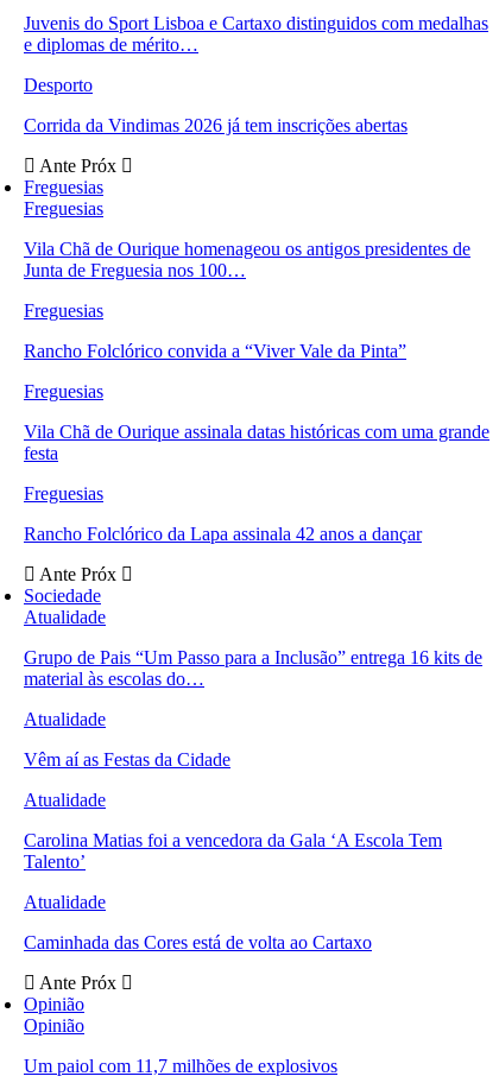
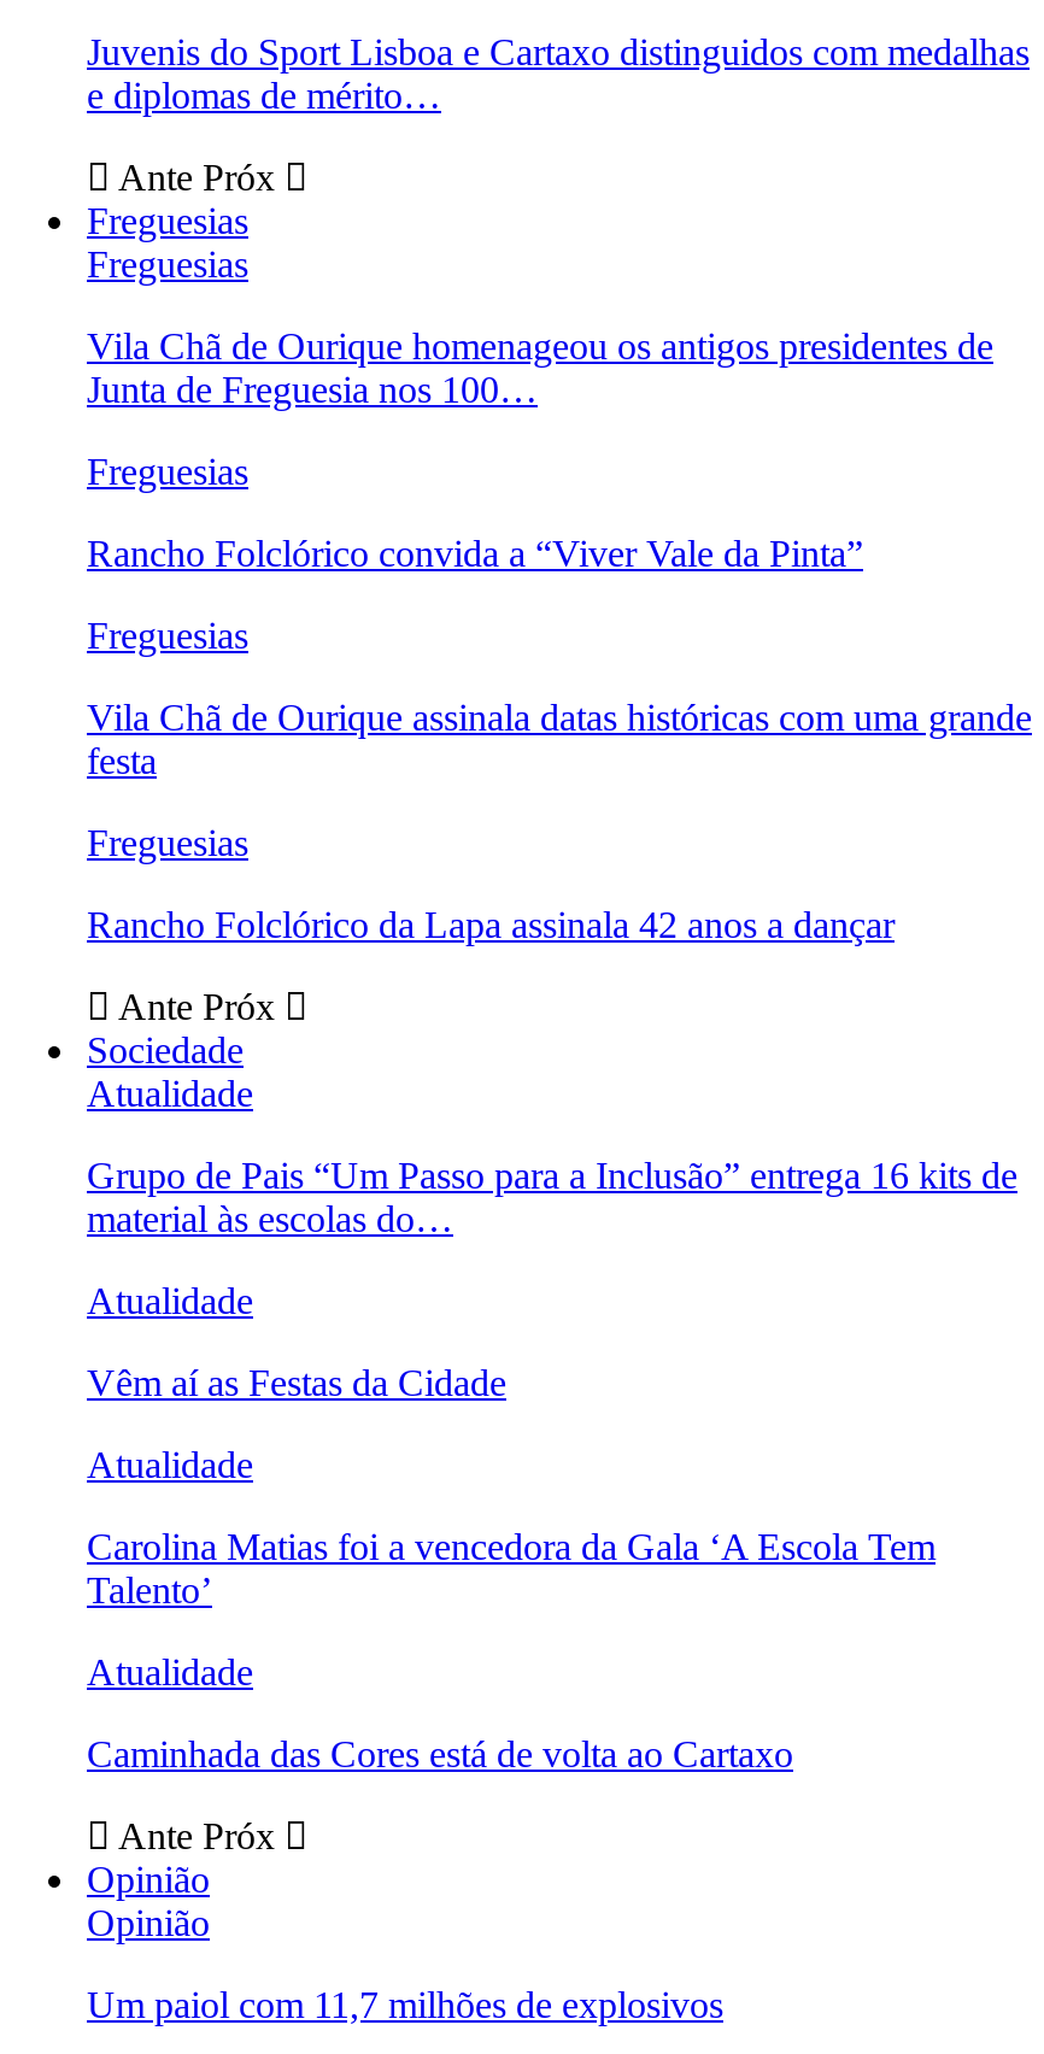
- Desporto
- Corrida da Vindimas 2026 já tem inscrições abertas
